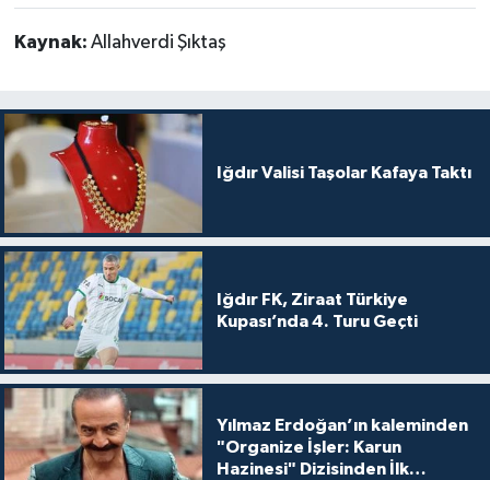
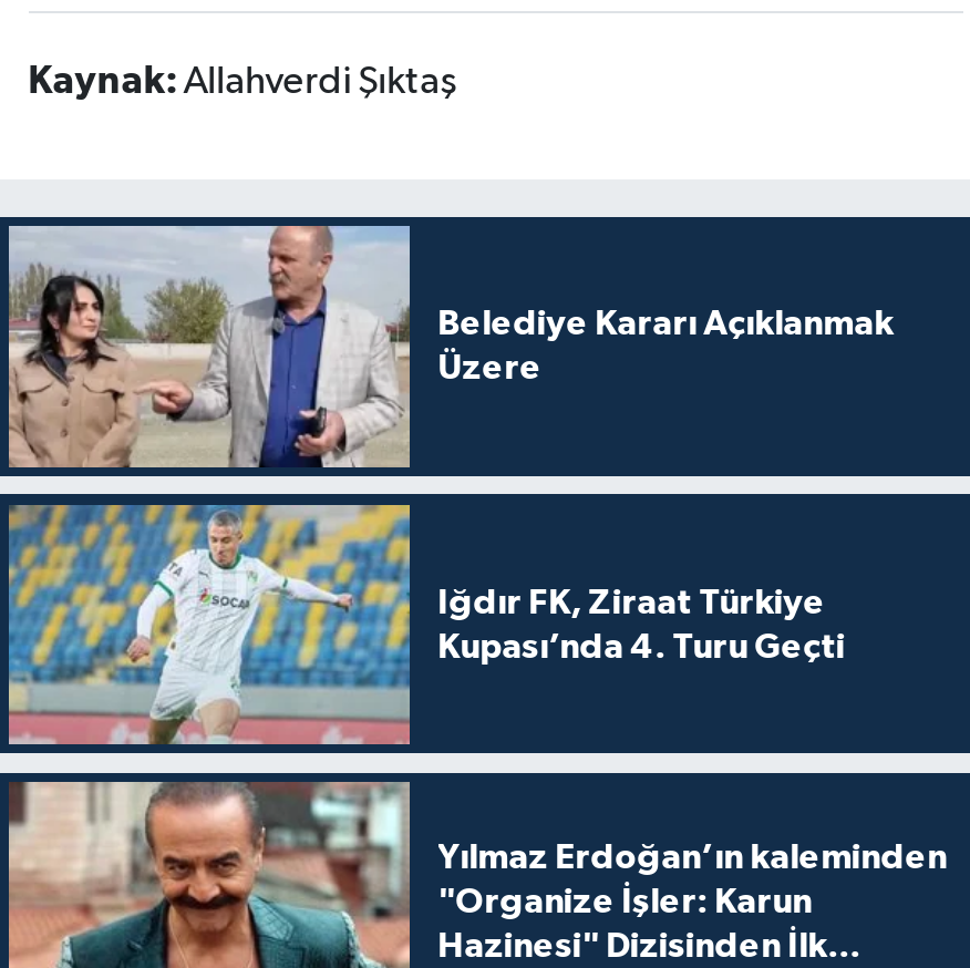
- [image]
- Iğdır Valisi Taşolar Kafaya Taktı
+ [image]
+ Belediye Kararı Açıklanmak
+ Üzere
